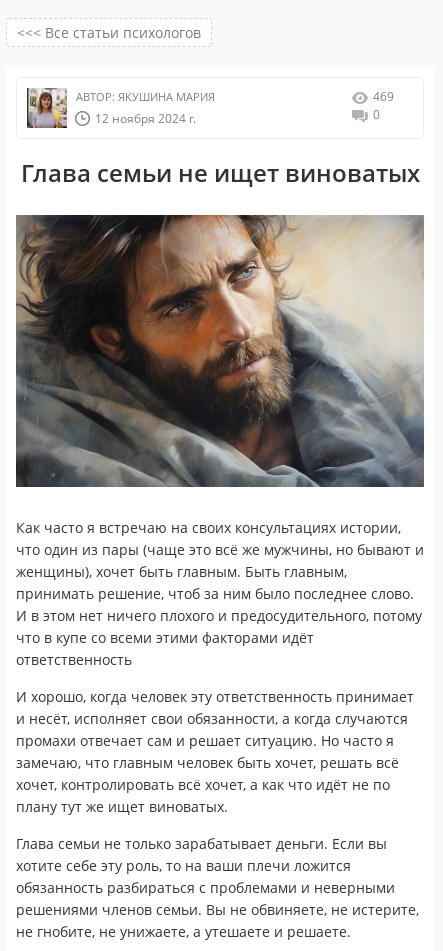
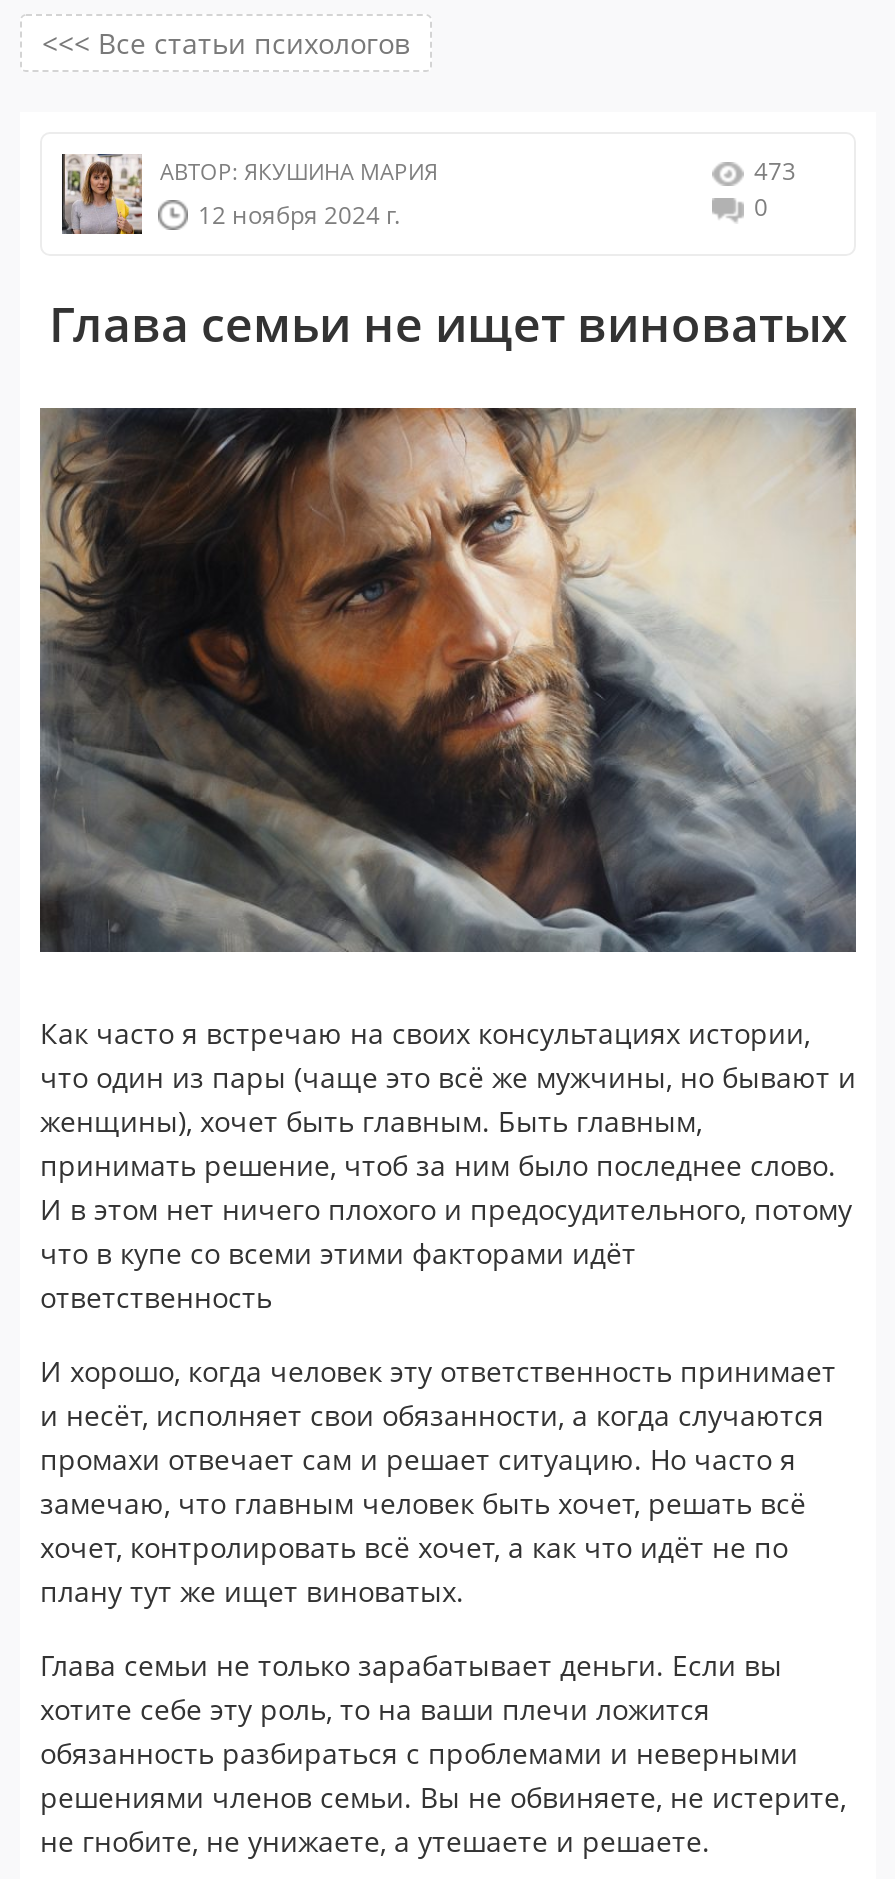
- 469
+ 473
